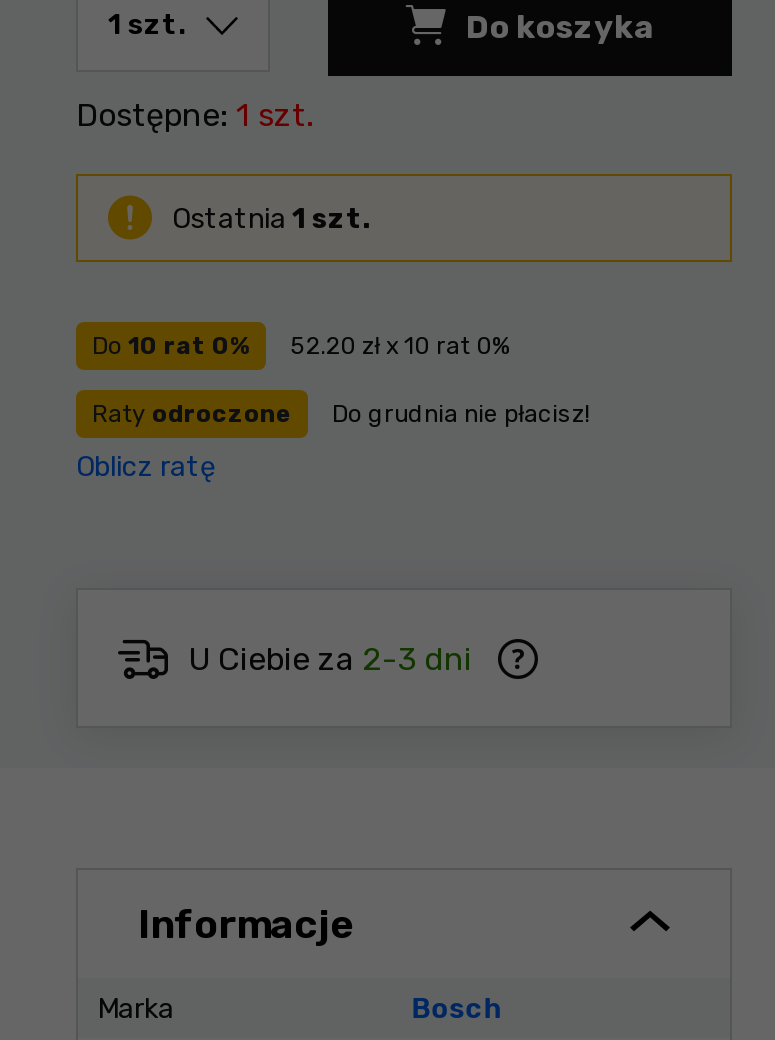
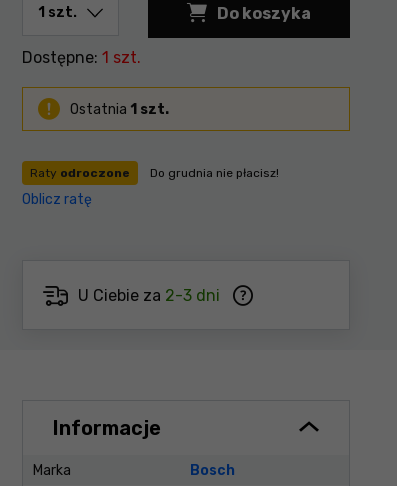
- Do 10 rat 0%
- 52.20 zł x 10 rat 0%
